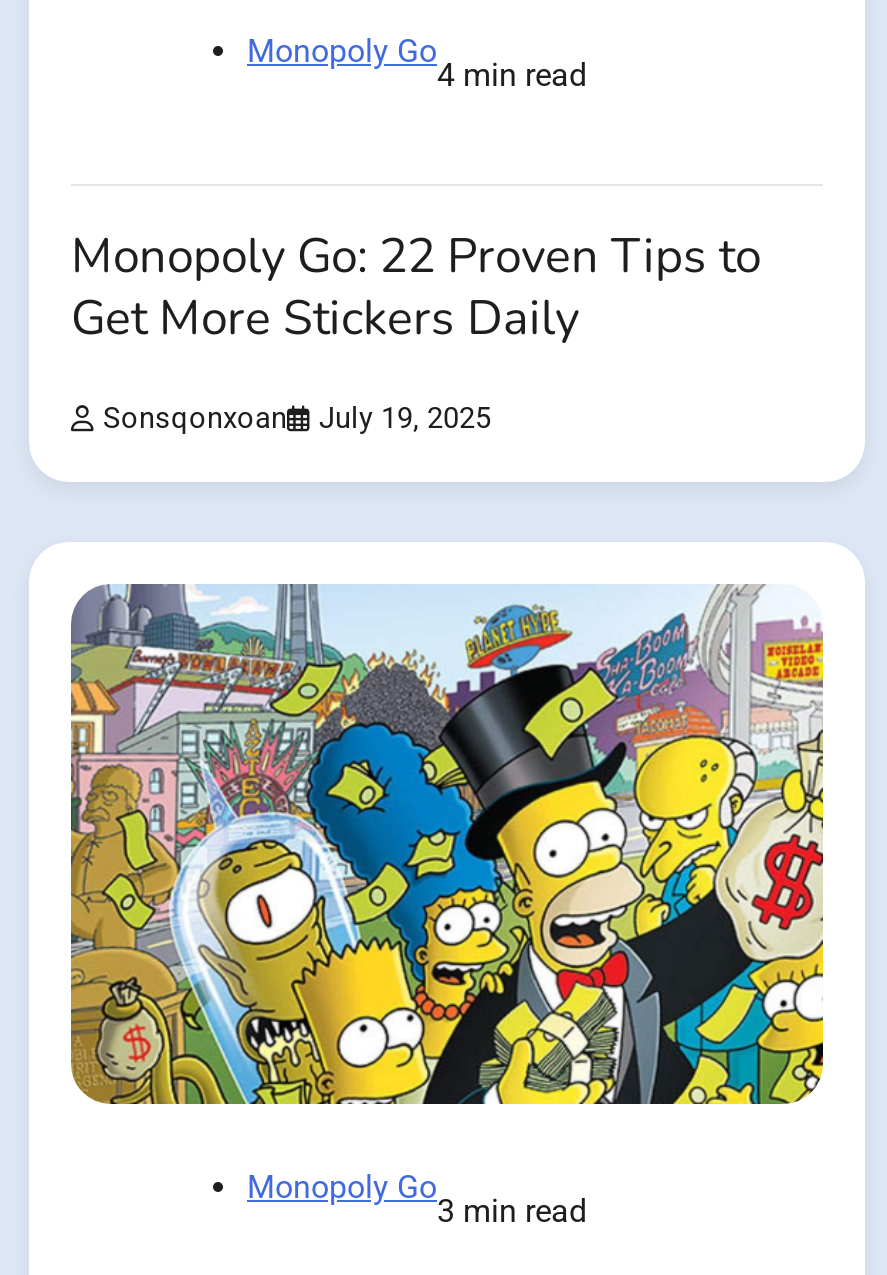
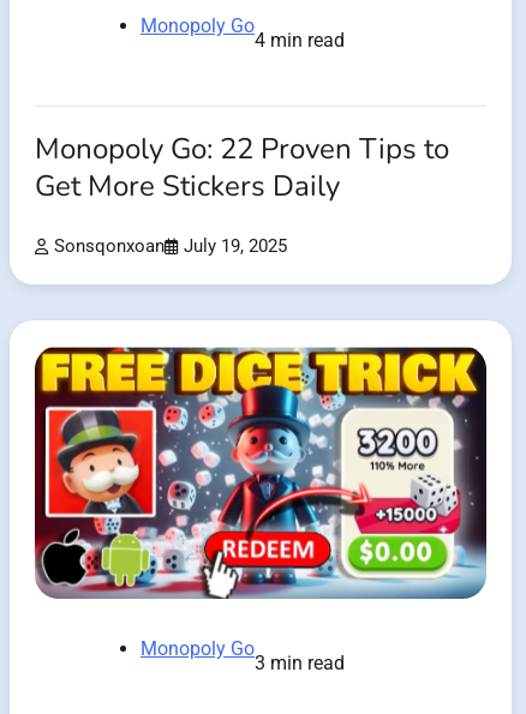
- [image]
+ [image]
